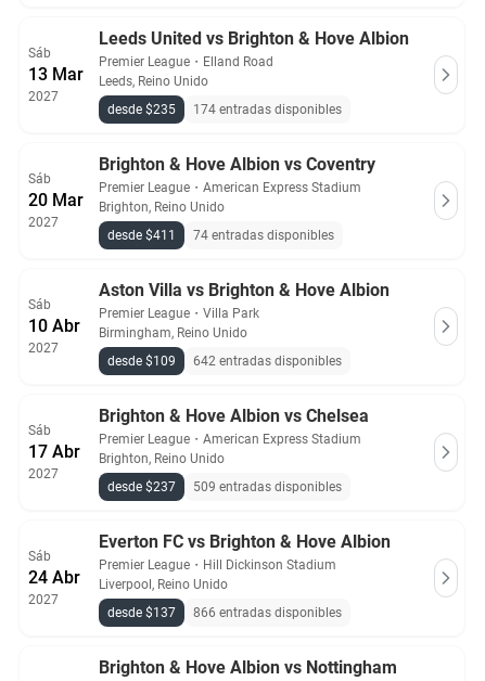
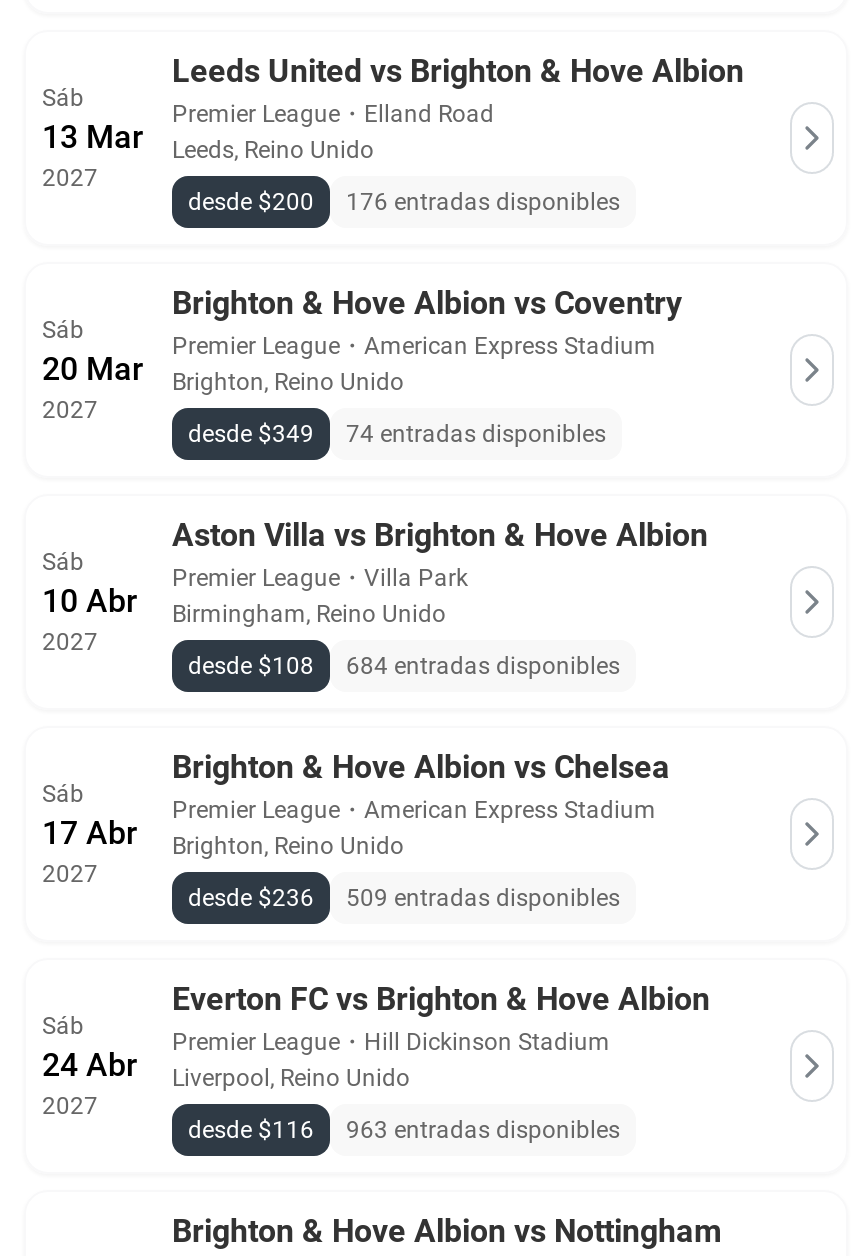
- desde $235
+ desde $200

- 174 entradas disponibles
+ 176 entradas disponibles

- desde $411 74 entradas disponibles
+ desde $349 74 entradas disponibles

- desde $109
+ desde $108

- 642 entradas disponibles
+ 684 entradas disponibles

- desde $237 509 entradas disponibles
+ desde $236 509 entradas disponibles

- desde $137
+ desde $116

- 866 entradas disponibles
+ 963 entradas disponibles
